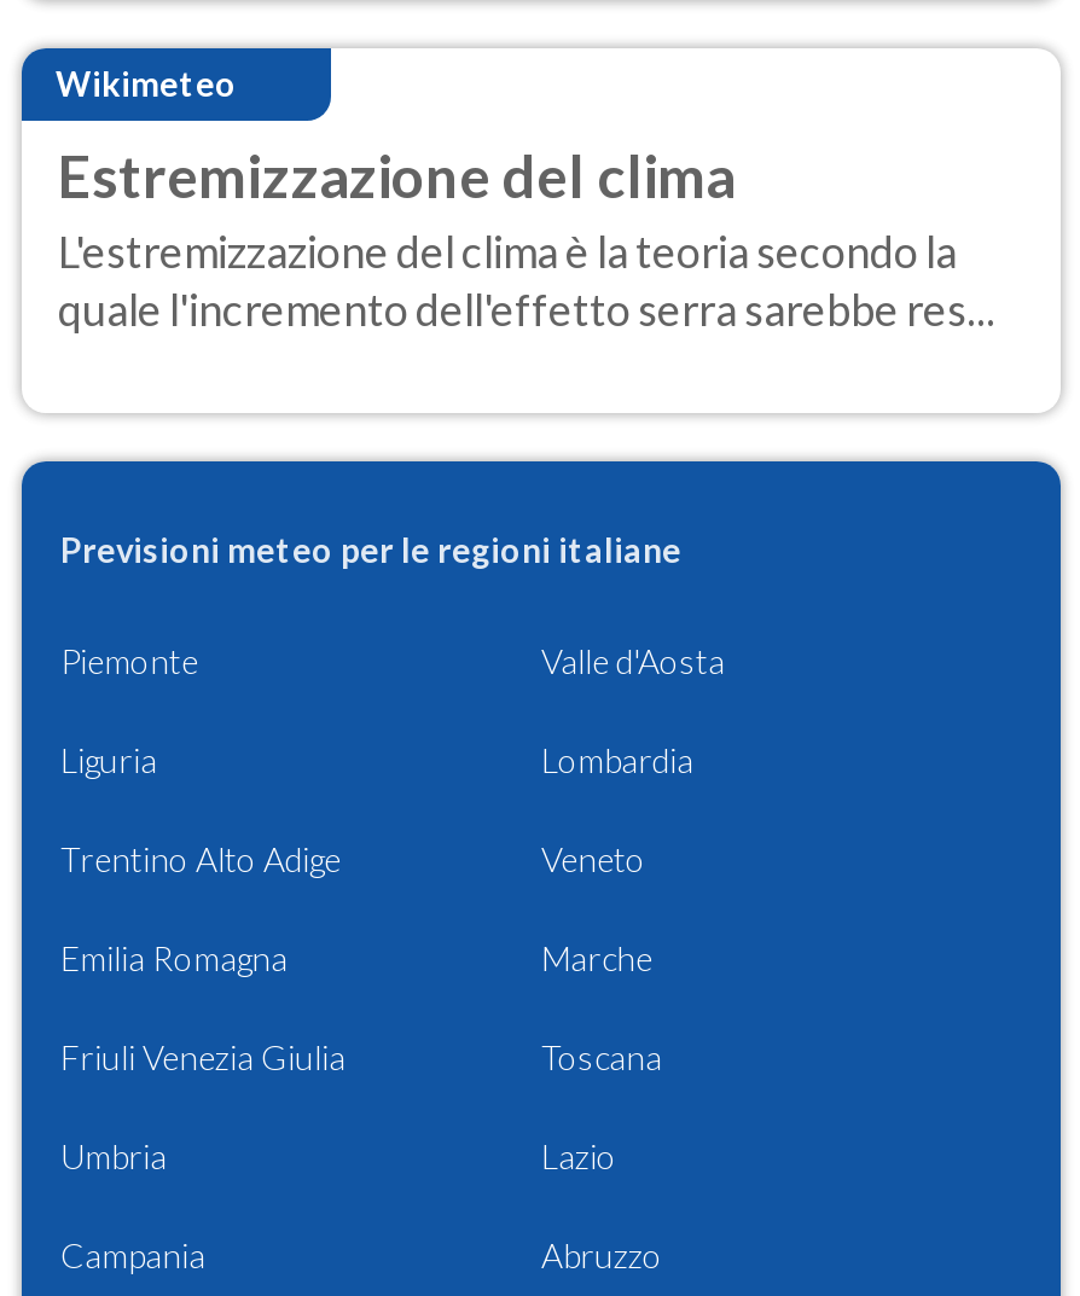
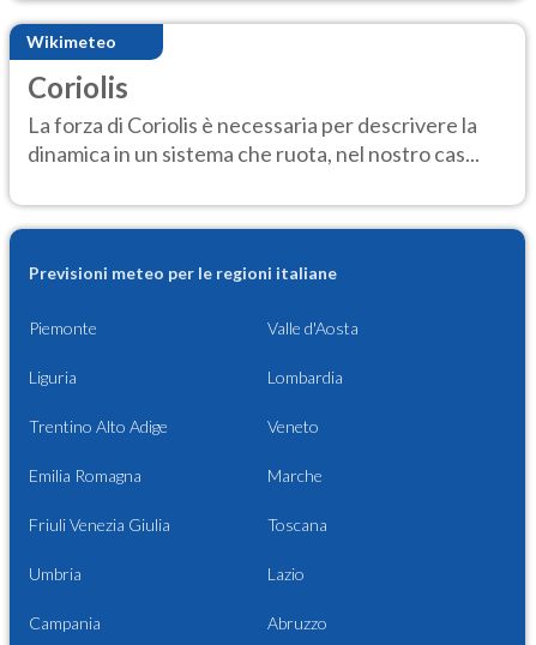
- Estremizzazione del clima
- L'estremizzazione del clima è la teoria secondo la
- quale l'incremento dell'effetto serra sarebbe res...
+ Coriolis
+ La forza di Coriolis è necessaria per descrivere la
+ dinamica in un sistema che ruota, nel nostro cas...
